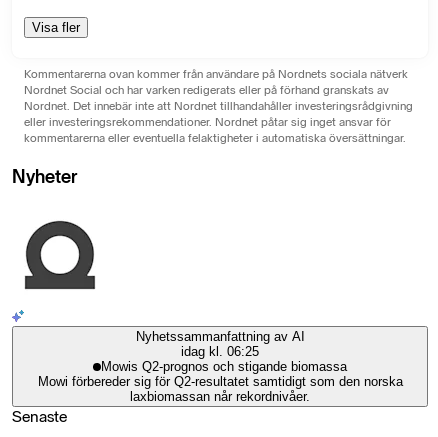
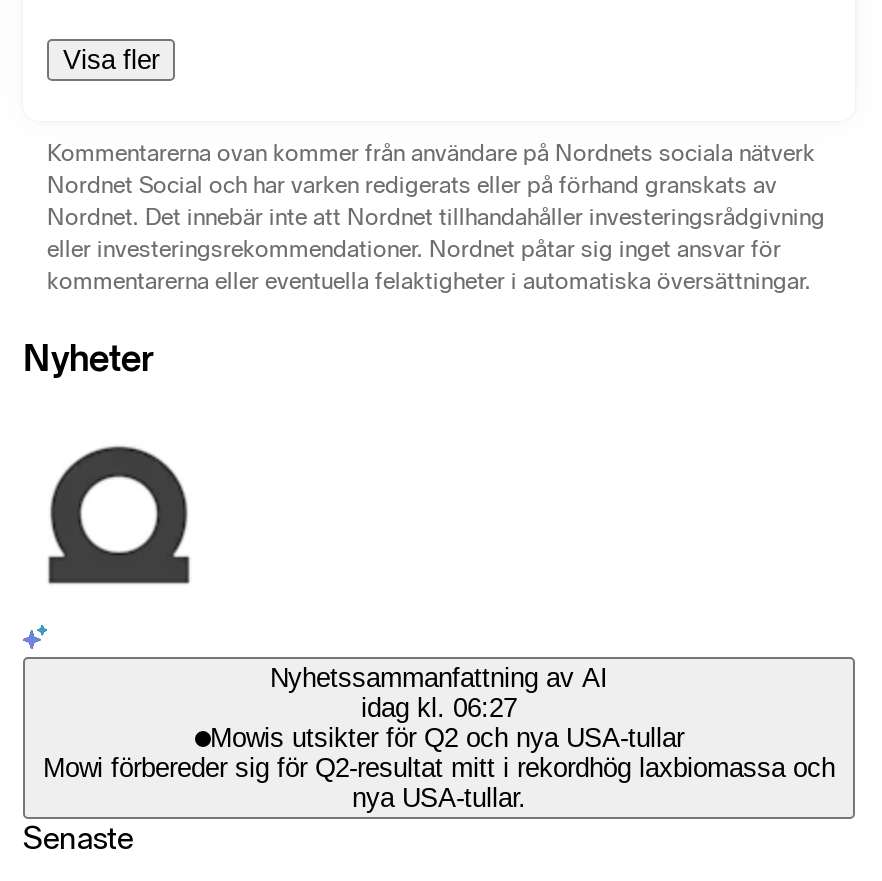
- idag kl. 06:25
- Mowis Q2-prognos och stigande biomassa
- Mowi förbereder sig för Q2-resultatet samtidigt som den norska
- laxbiomassan når rekordnivåer.
+ idag kl. 06:27
+ Mowis utsikter för Q2 och nya USA-tullar
+ Mowi förbereder sig för Q2-resultat mitt i rekordhög laxbiomassa och
+ nya USA-tullar.
